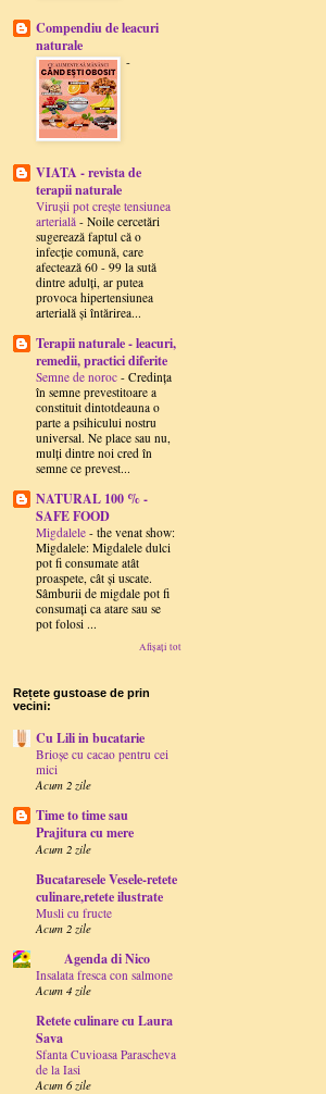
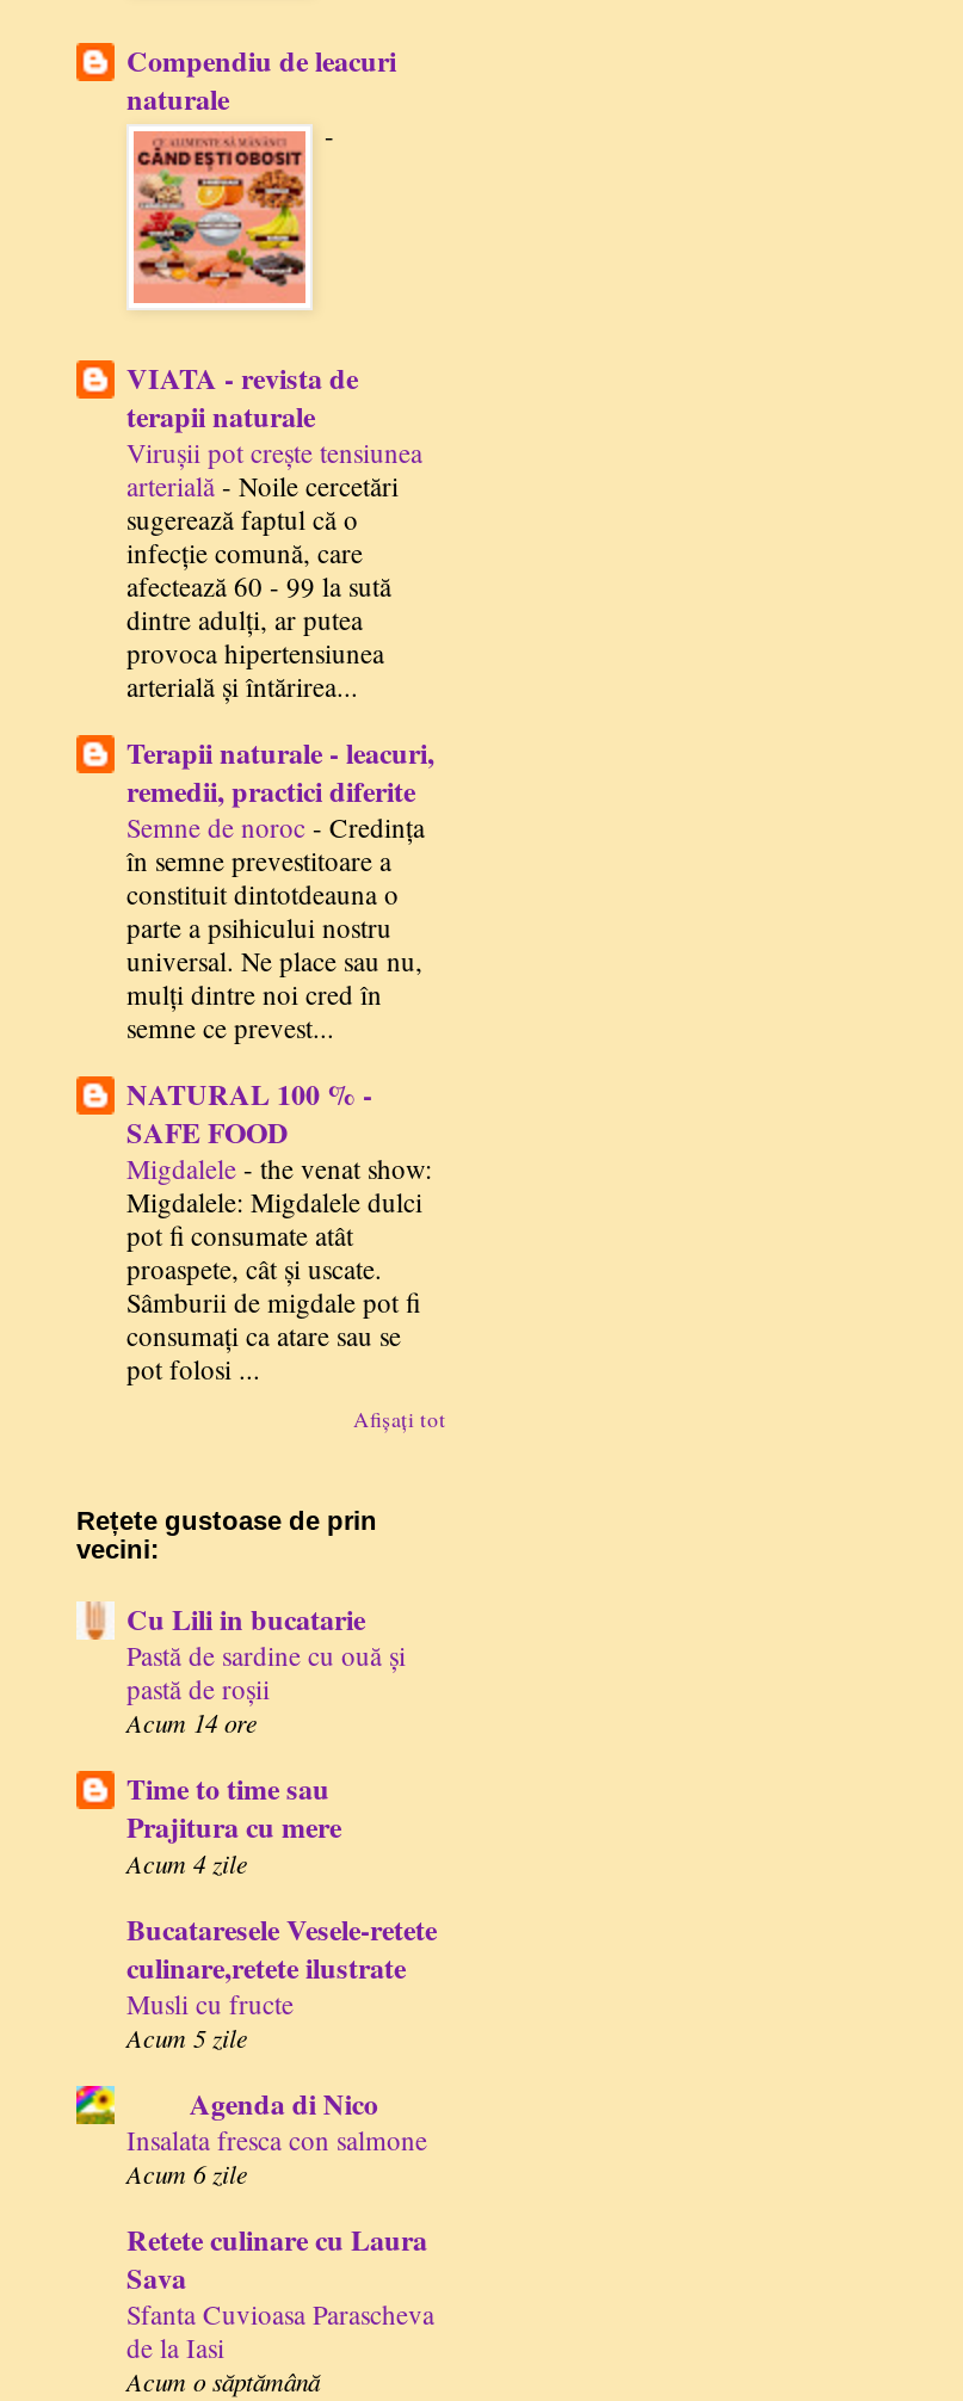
- Brioșe cu cacao pentru cei
- mici
- Acum 2 zile
+ Pastă de sardine cu ouă și
+ pastă de roșii
+ Acum 14 ore

- Acum 2 zile
+ Acum 4 zile

- Acum 2 zile
+ Acum 5 zile

- Acum 4 zile
+ Acum 6 zile

- Acum 6 zile
+ Acum o săptămână
